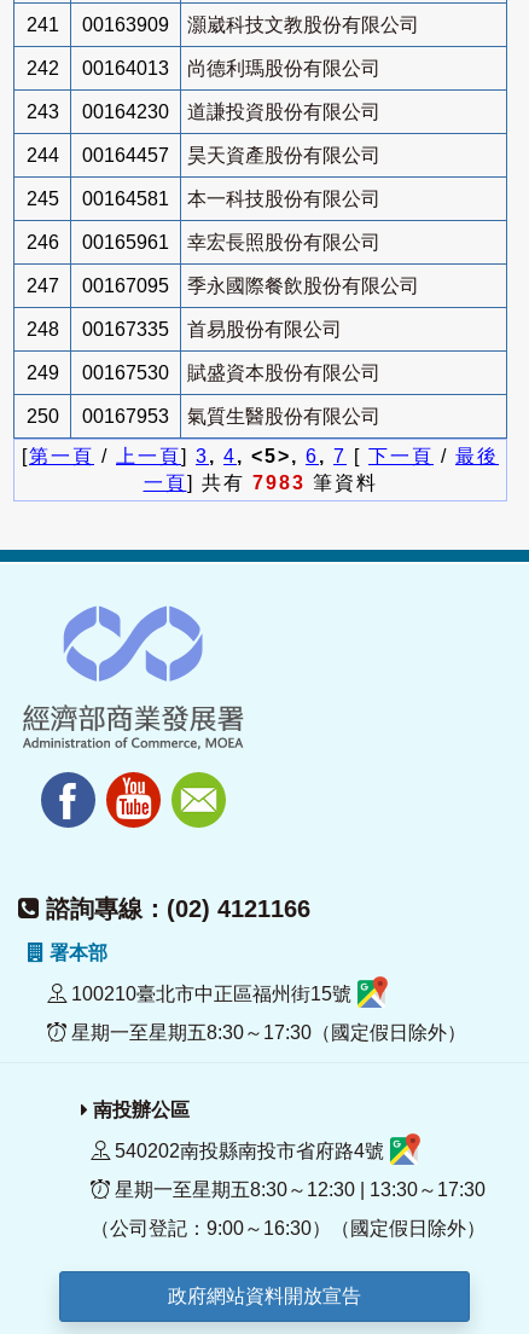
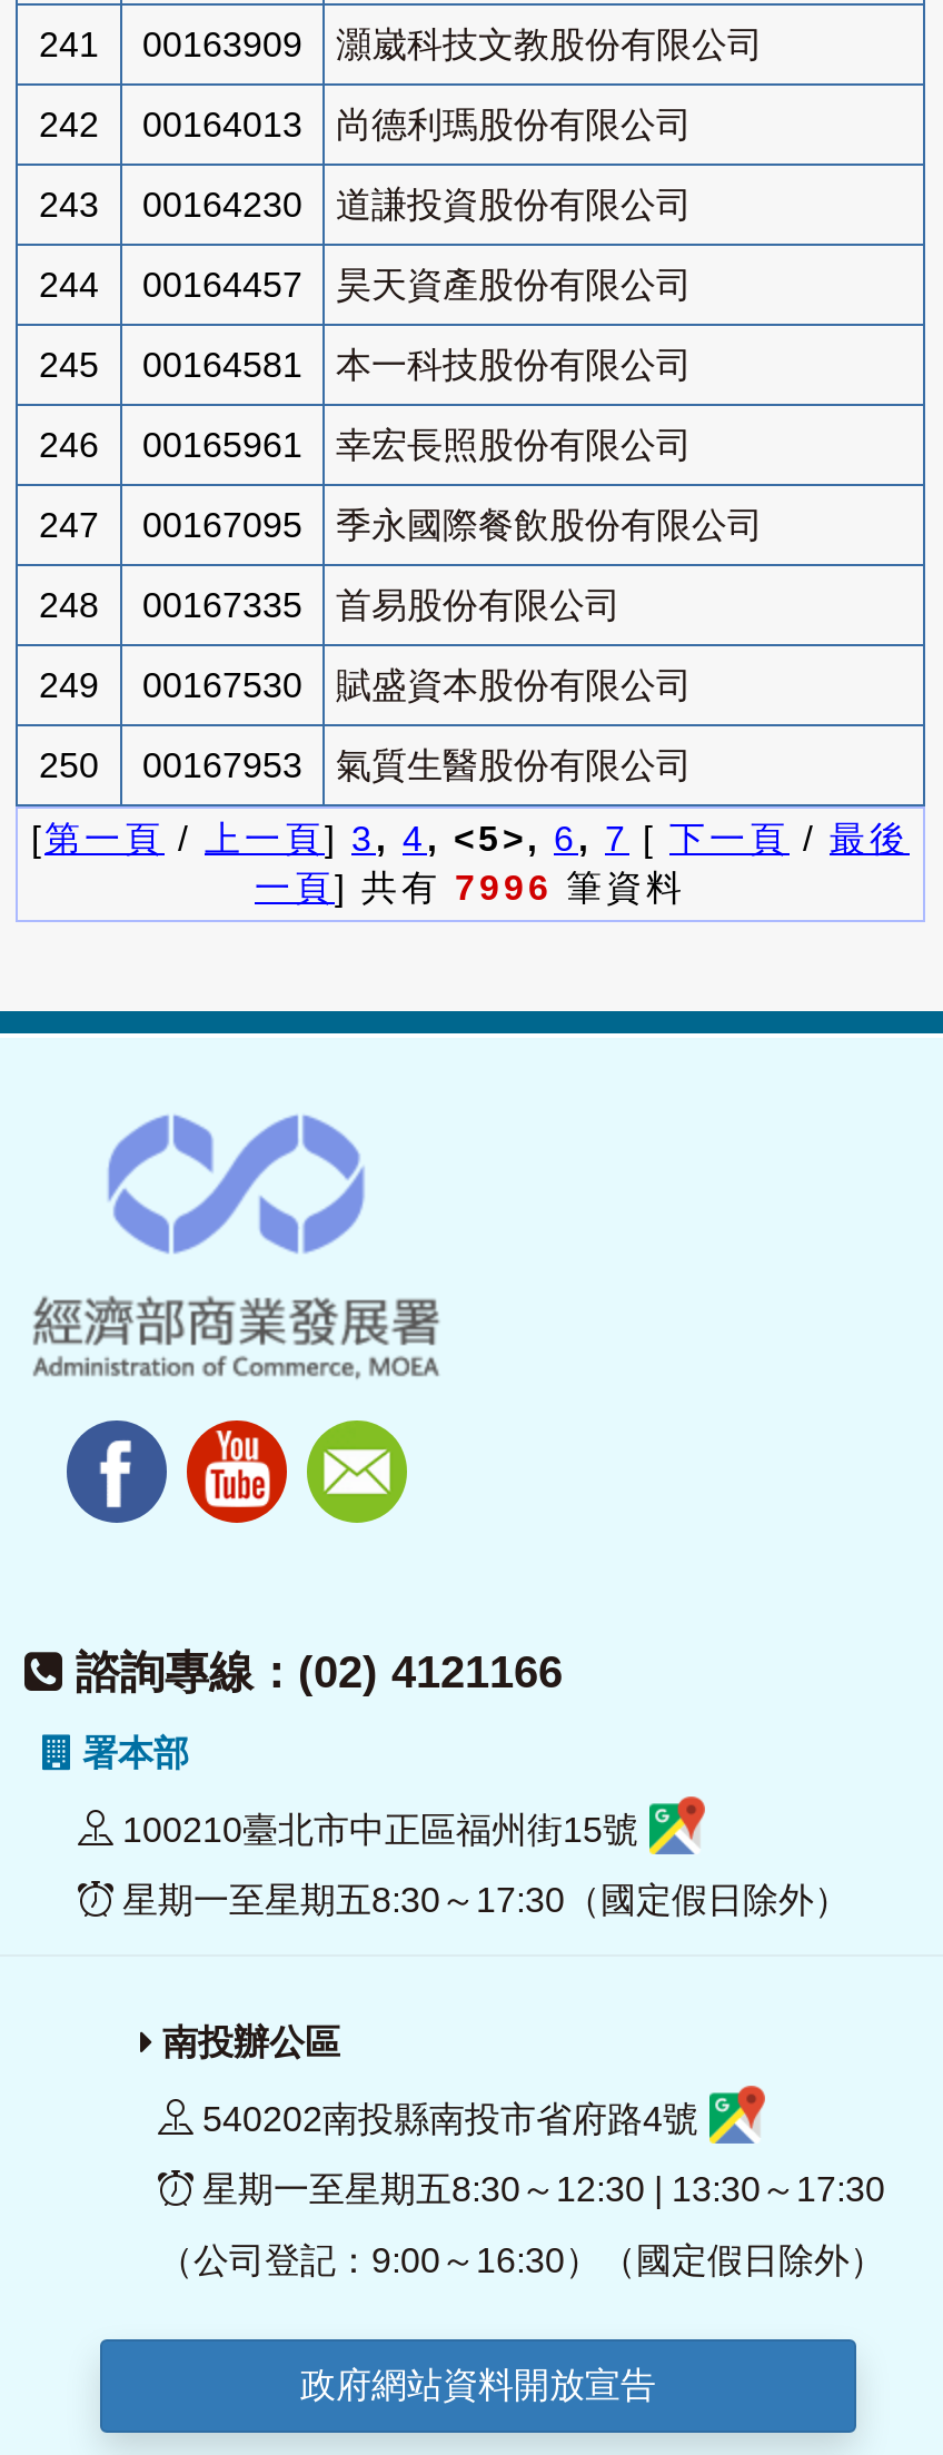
- 一頁] 共有7983筆資料
+ 一頁] 共有7996筆資料
